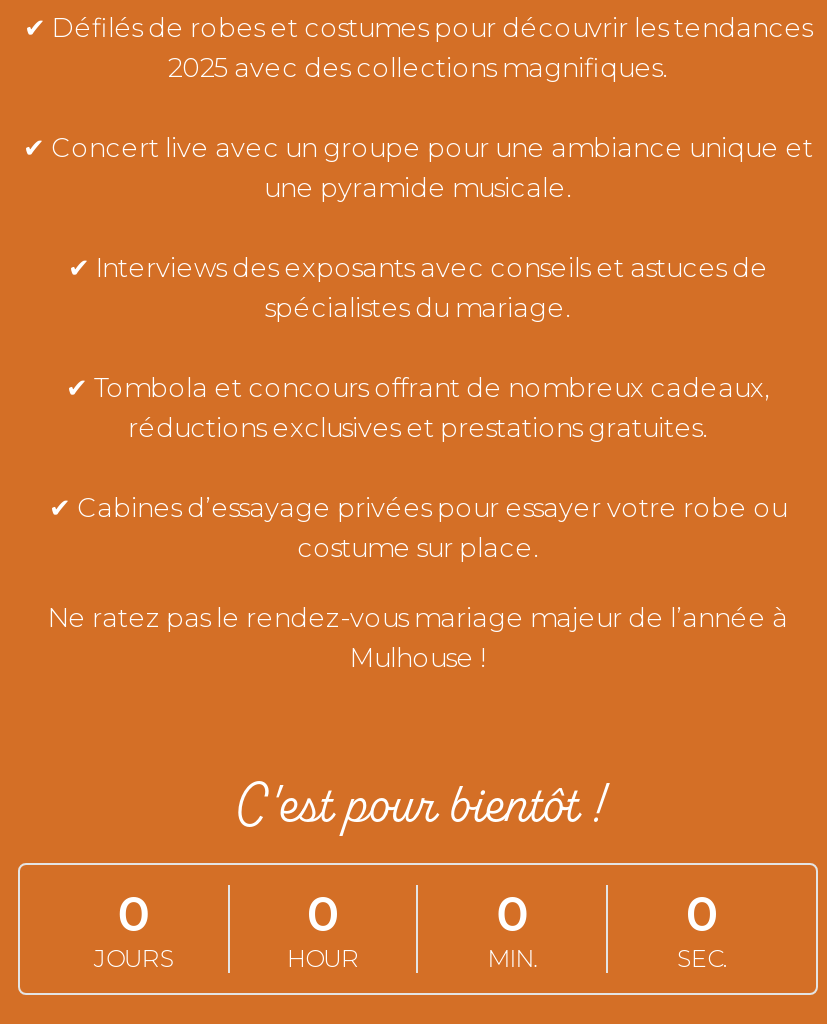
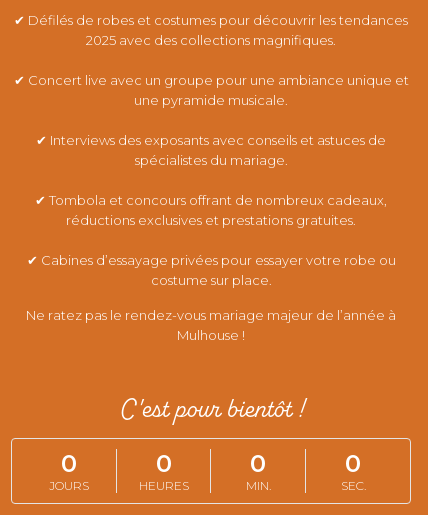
- HOUR
+ HEURES
